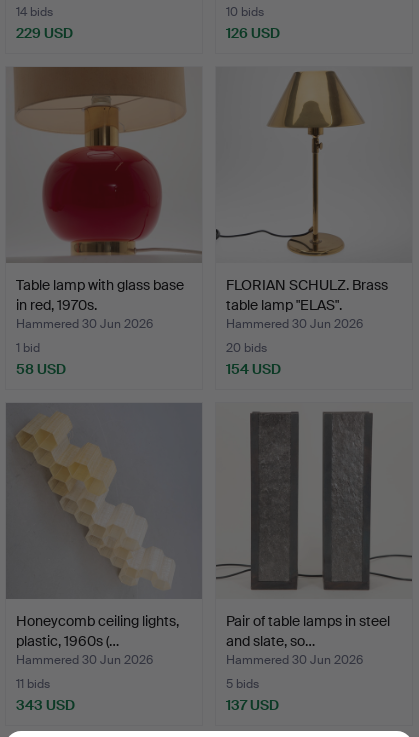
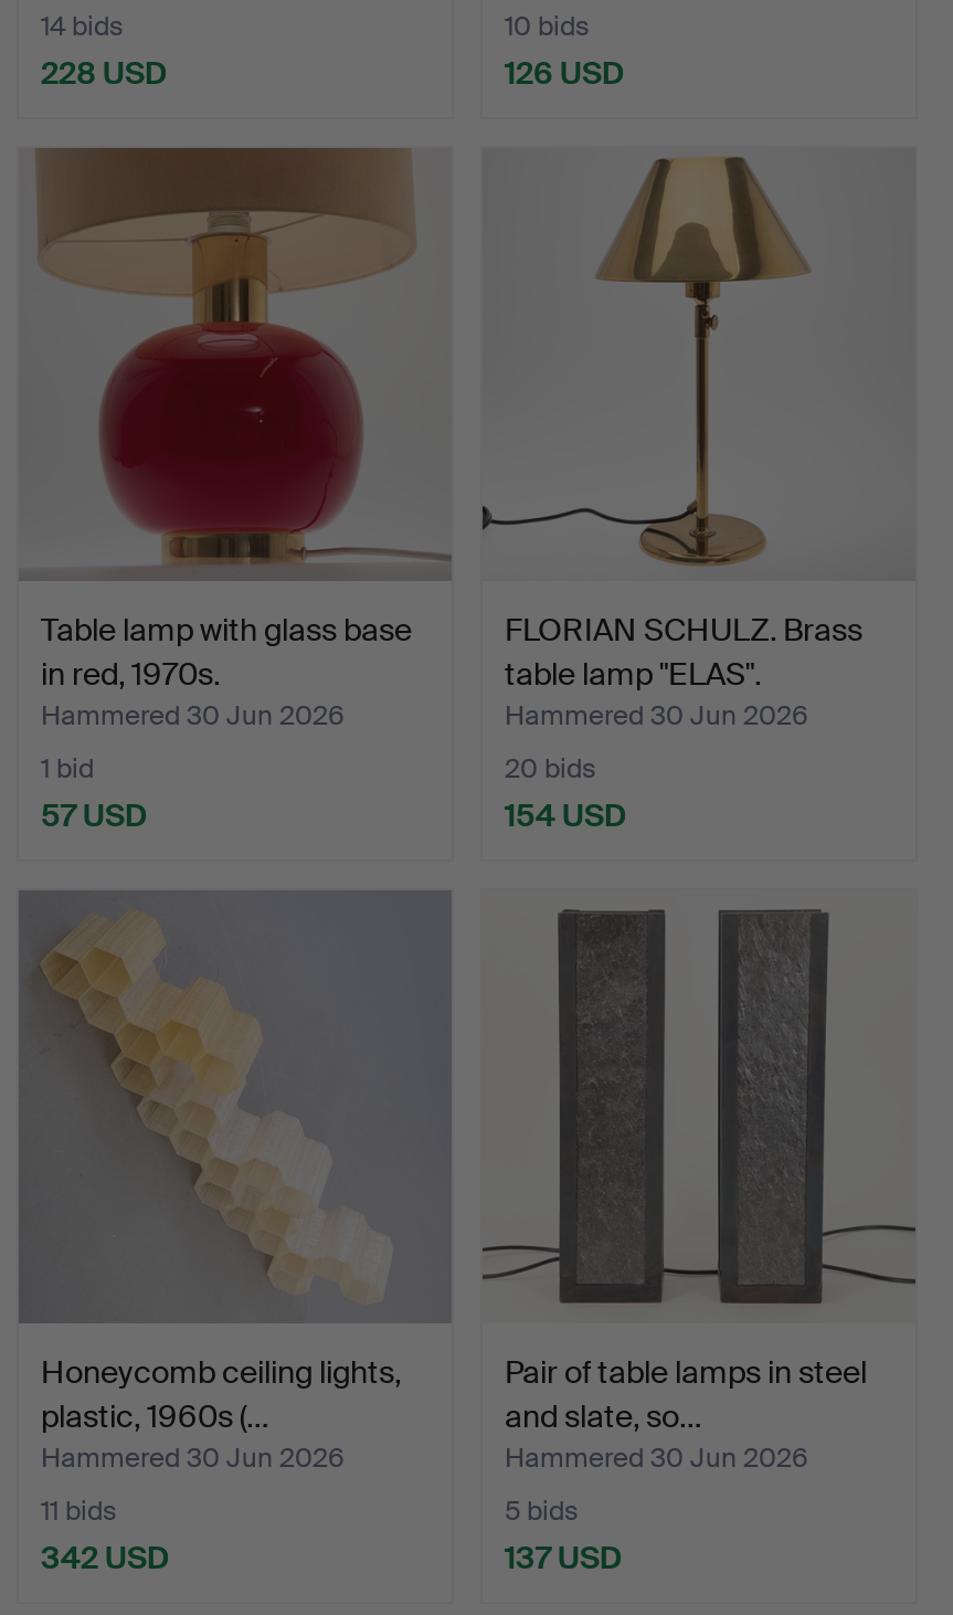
- 229 USD
+ 228 USD

- 58 USD
+ 57 USD

- 343 USD
+ 342 USD
